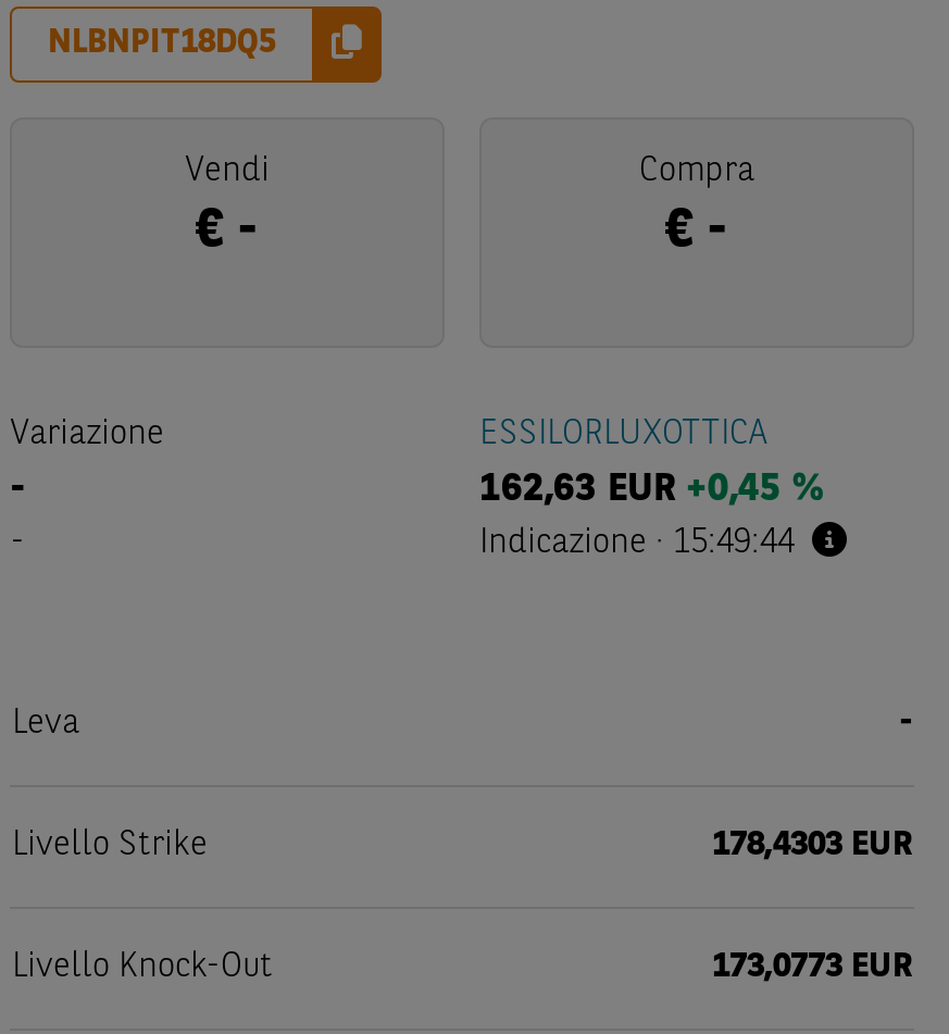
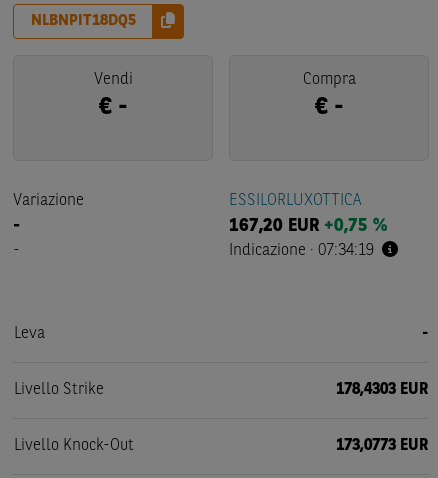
- 162,63 EUR +0,45 %
+ 167,20 EUR +0,75 %

- Indicazione · 15:49:44
+ Indicazione · 07:34:19
